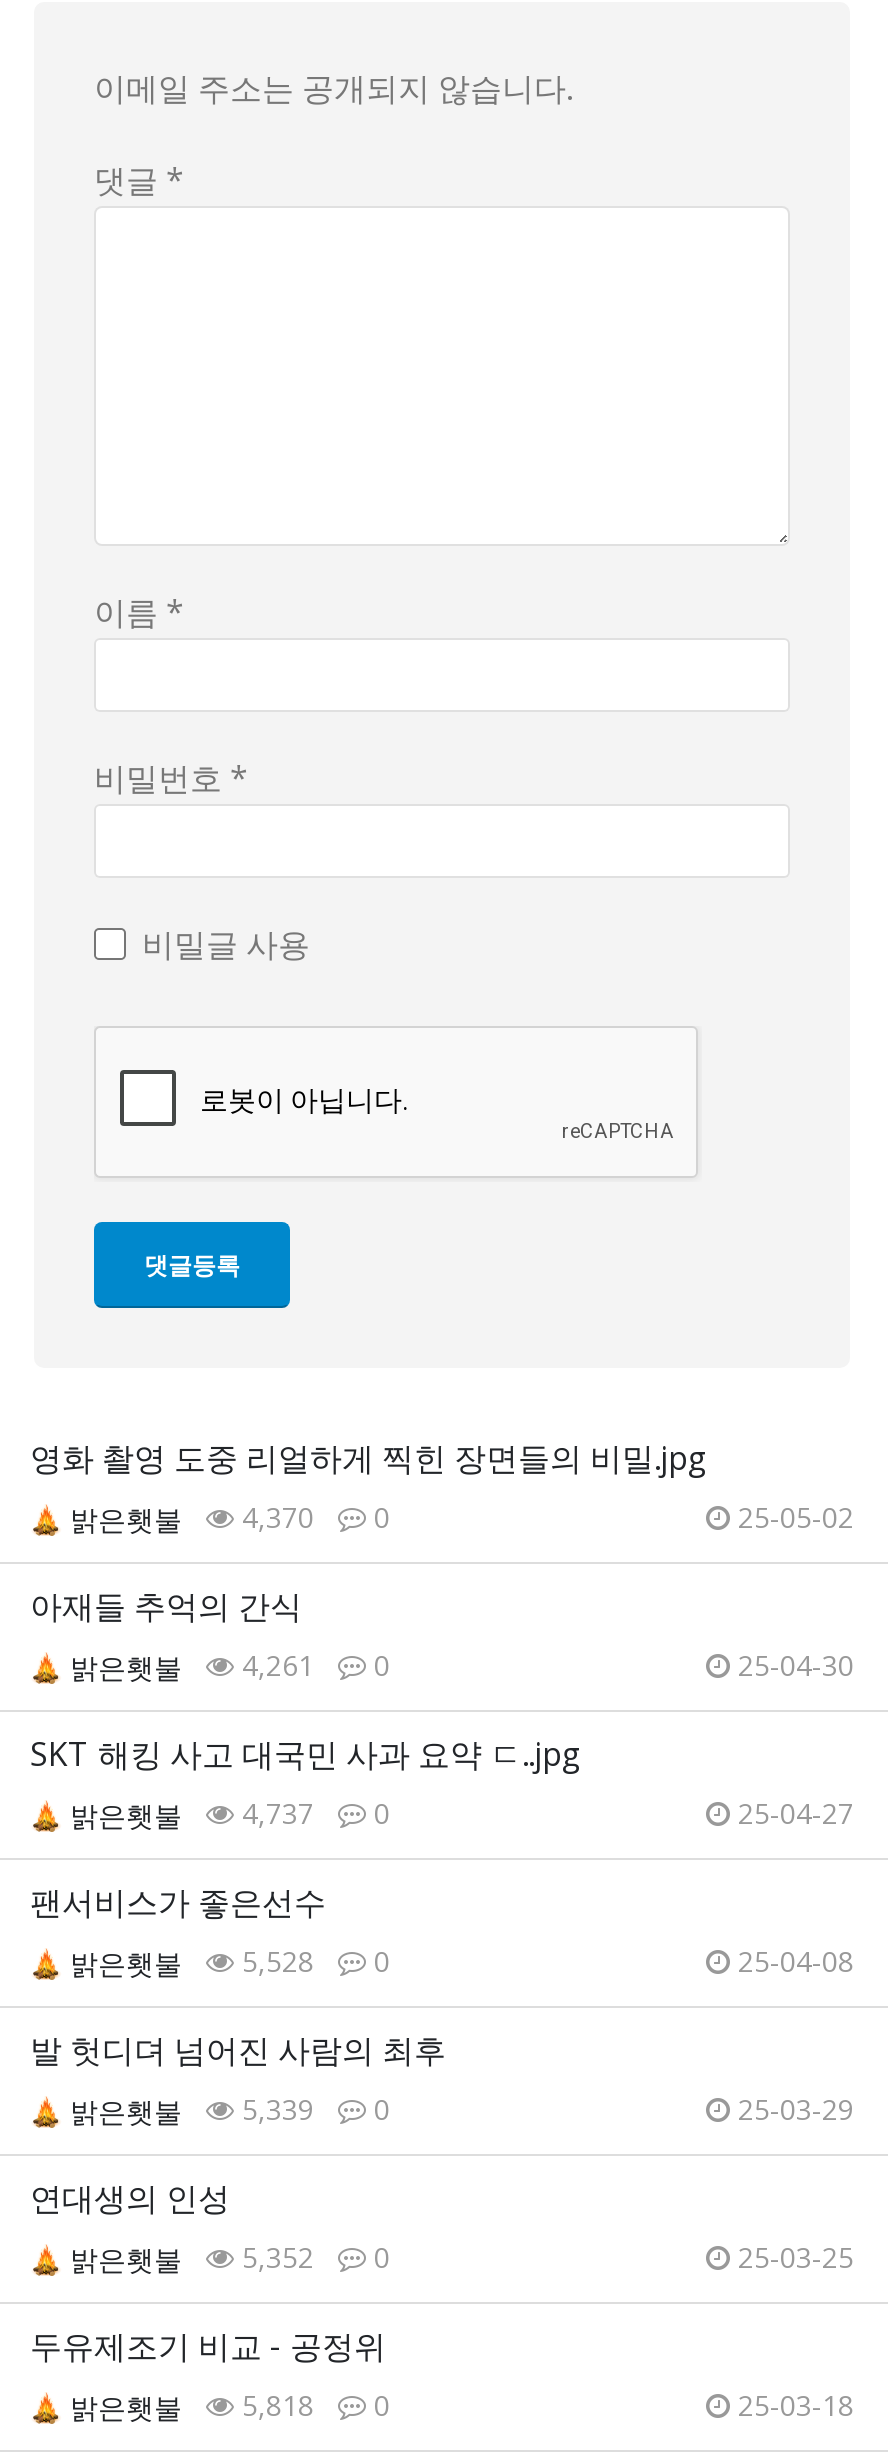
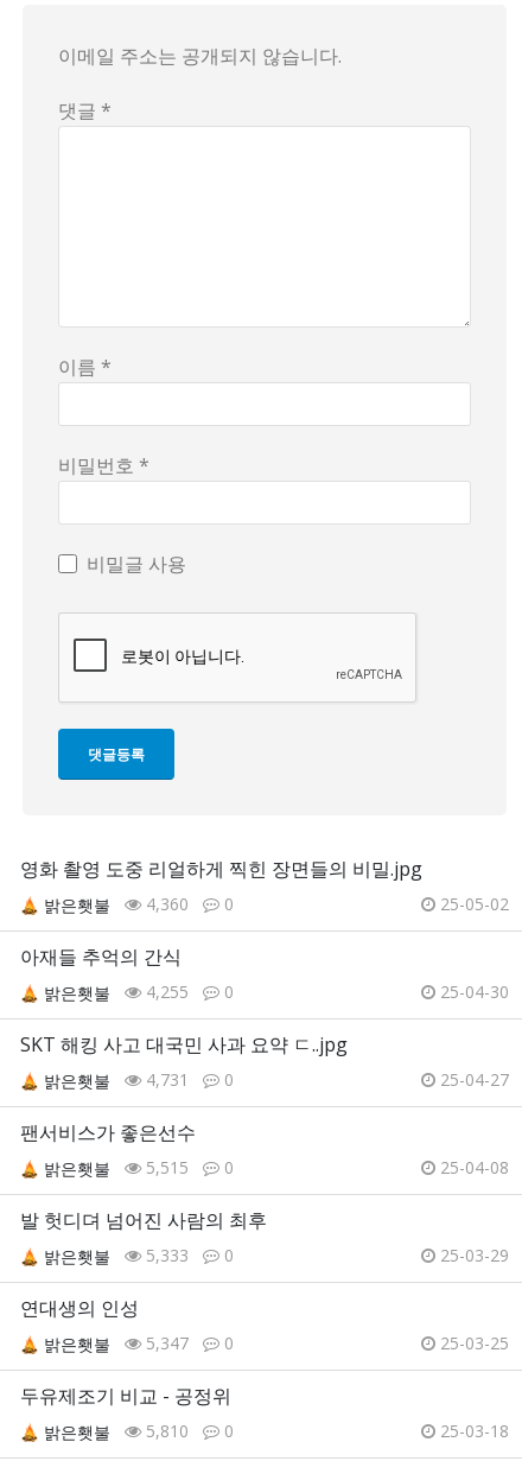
- 4,370
+ 4,360

- 4,261
+ 4,255

- 4,737
+ 4,731

- 5,528
+ 5,515

- 5,339
+ 5,333

- 5,352
+ 5,347

- 5,818
+ 5,810
